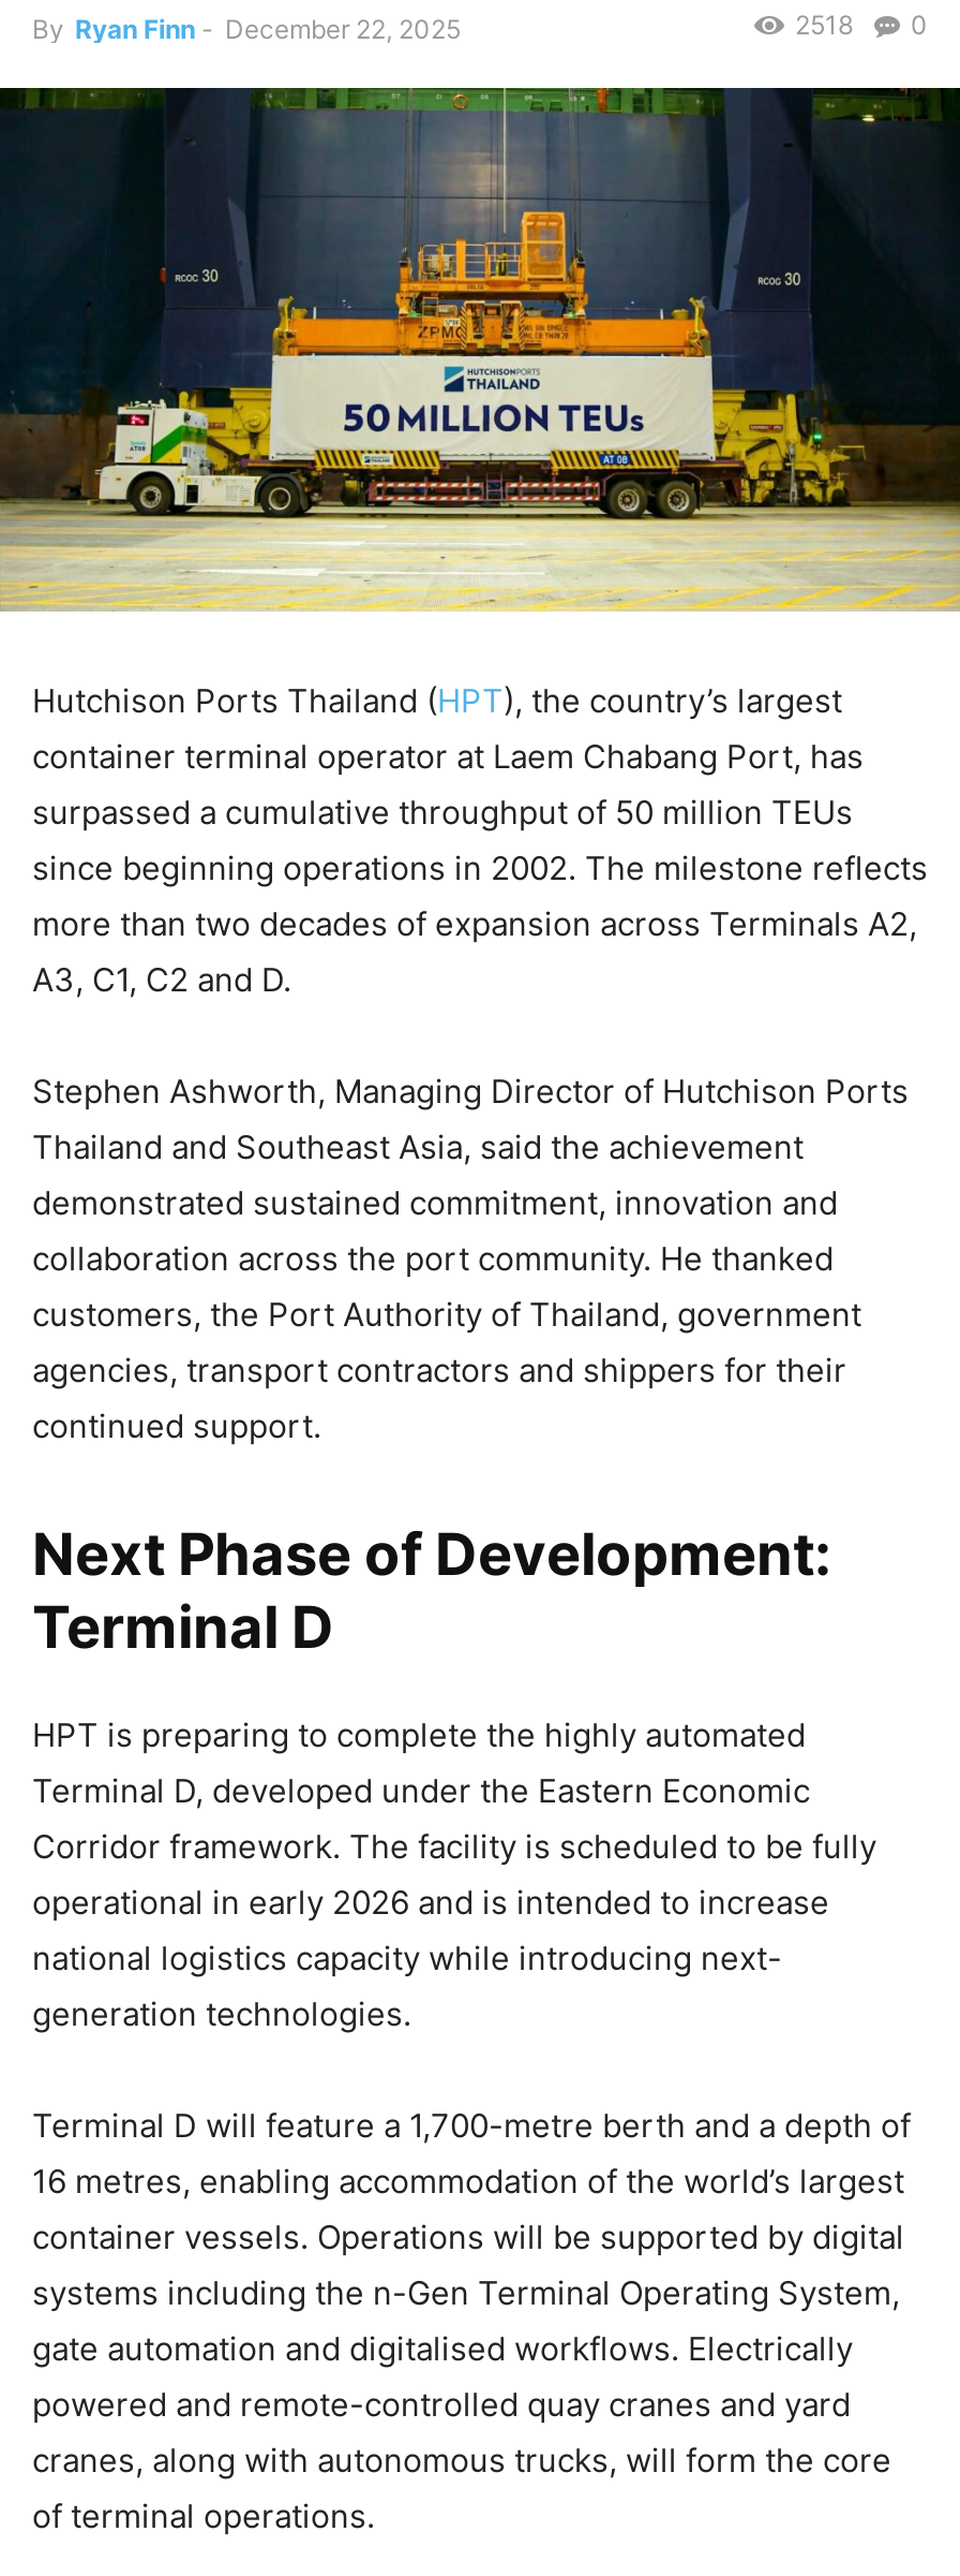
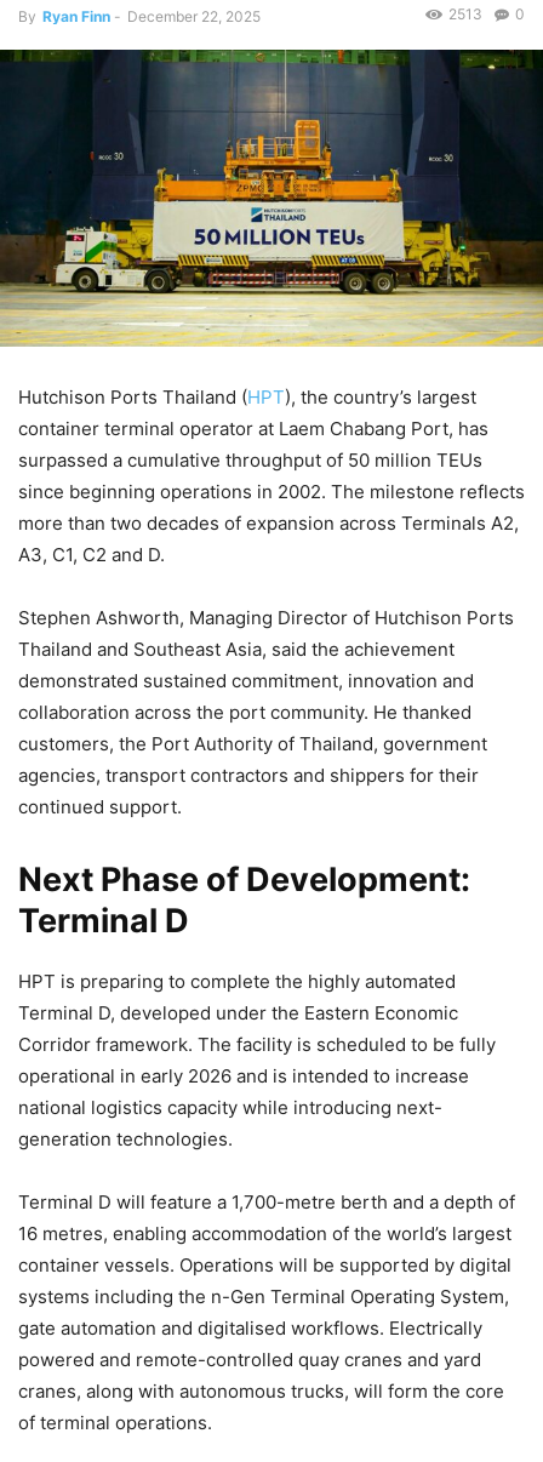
- 2518 0
+ 2513 0
